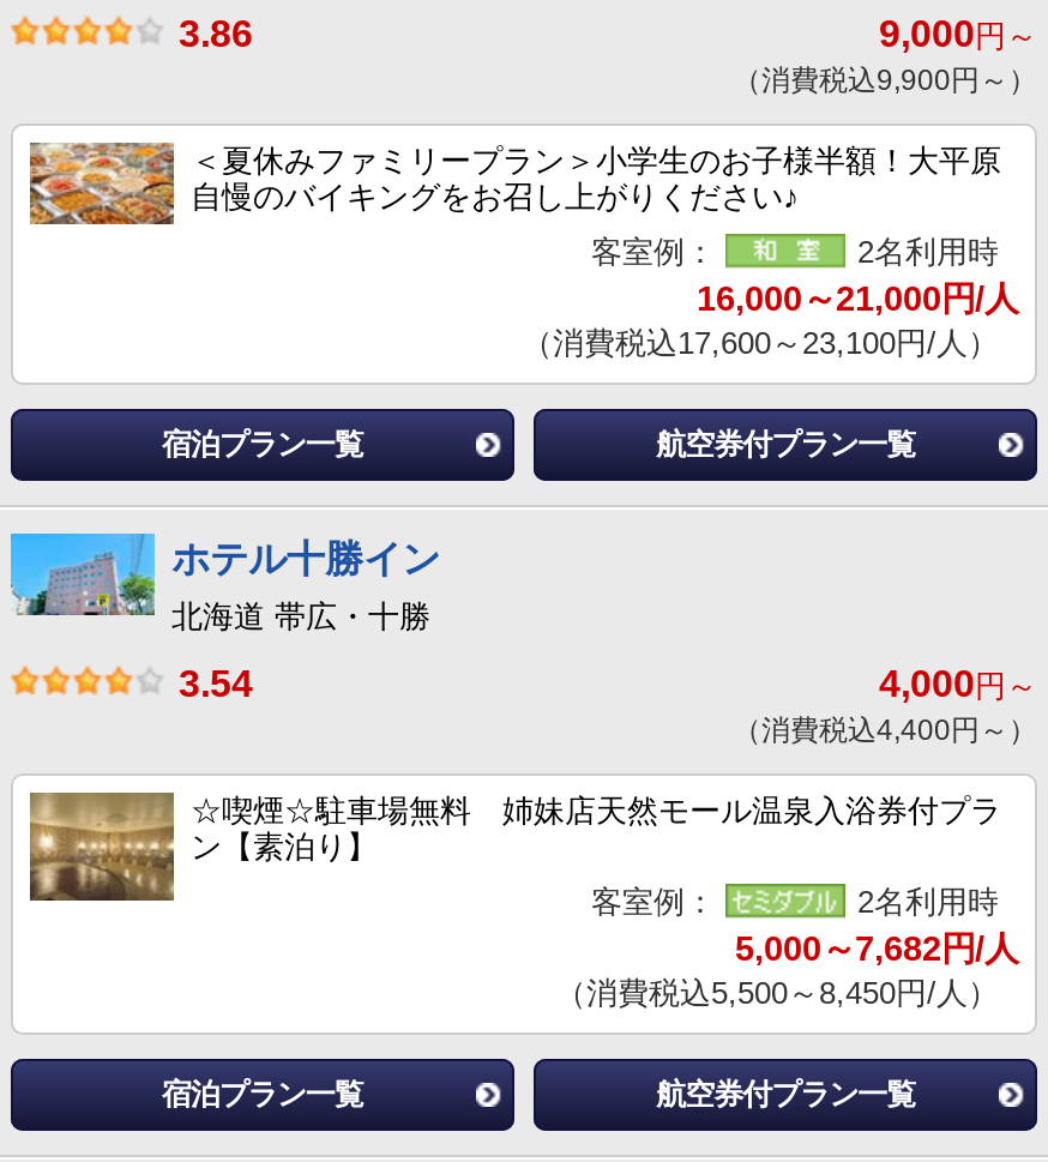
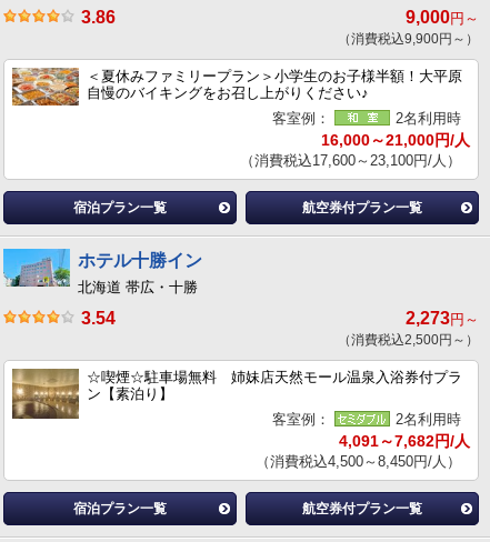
- 4,000円～
+ 2,273円～

- （消費税込4,400円～）
+ （消費税込2,500円～）

- 5,000～7,682円/人
+ 4,091～7,682円/人

- （消費税込5,500～8,450円/人）
+ （消費税込4,500～8,450円/人）
